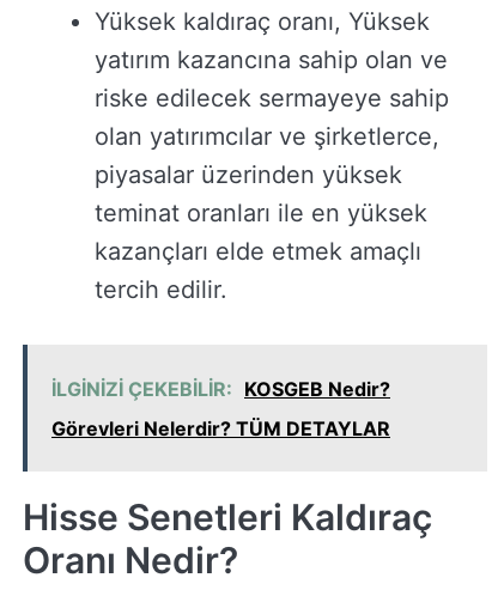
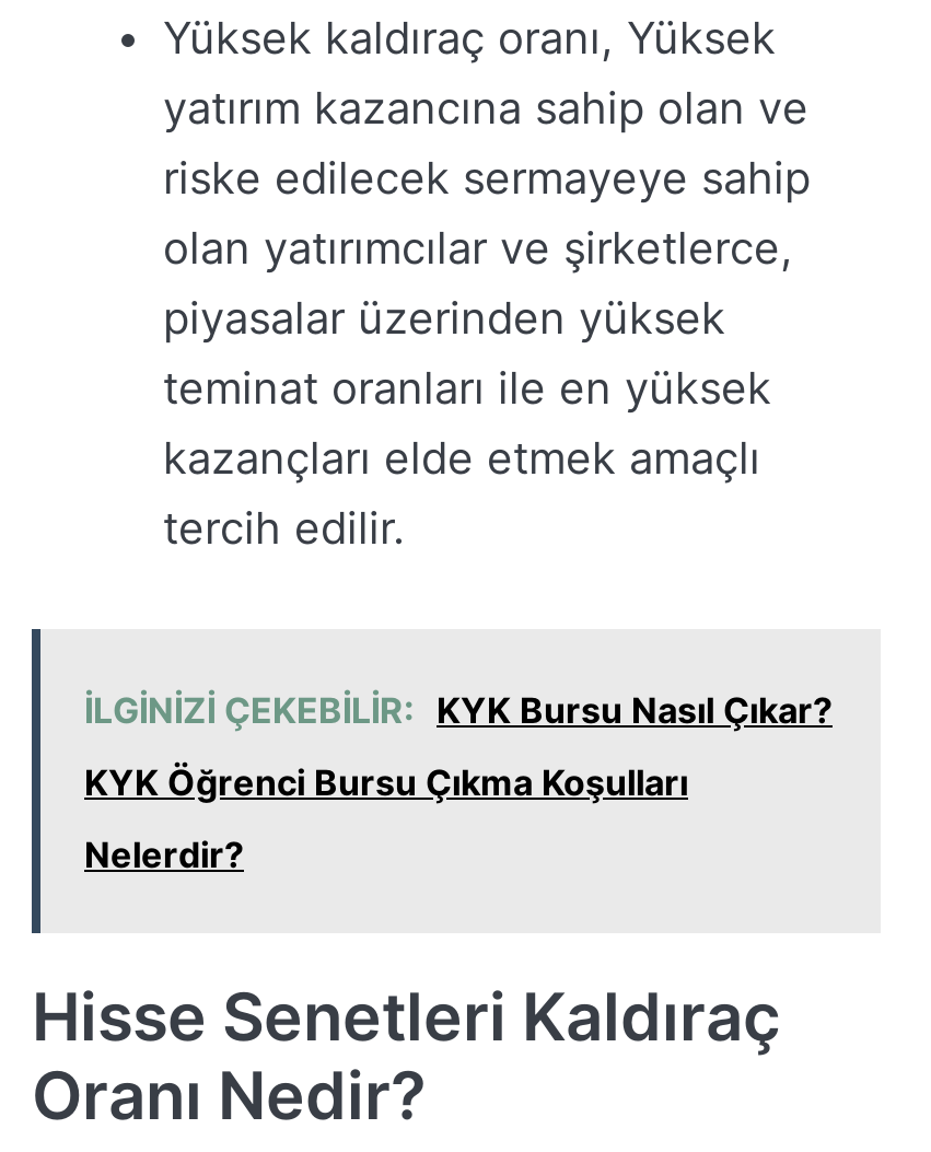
- İLGİNİZİ ÇEKEBİLİR: KOSGEB Nedir?
- Görevleri Nelerdir? TÜM DETAYLAR
+ İLGİNİZİ ÇEKEBİLİR: KYK Bursu Nasıl Çıkar?
+ KYK Öğrenci Bursu Çıkma Koşulları
+ Nelerdir?
